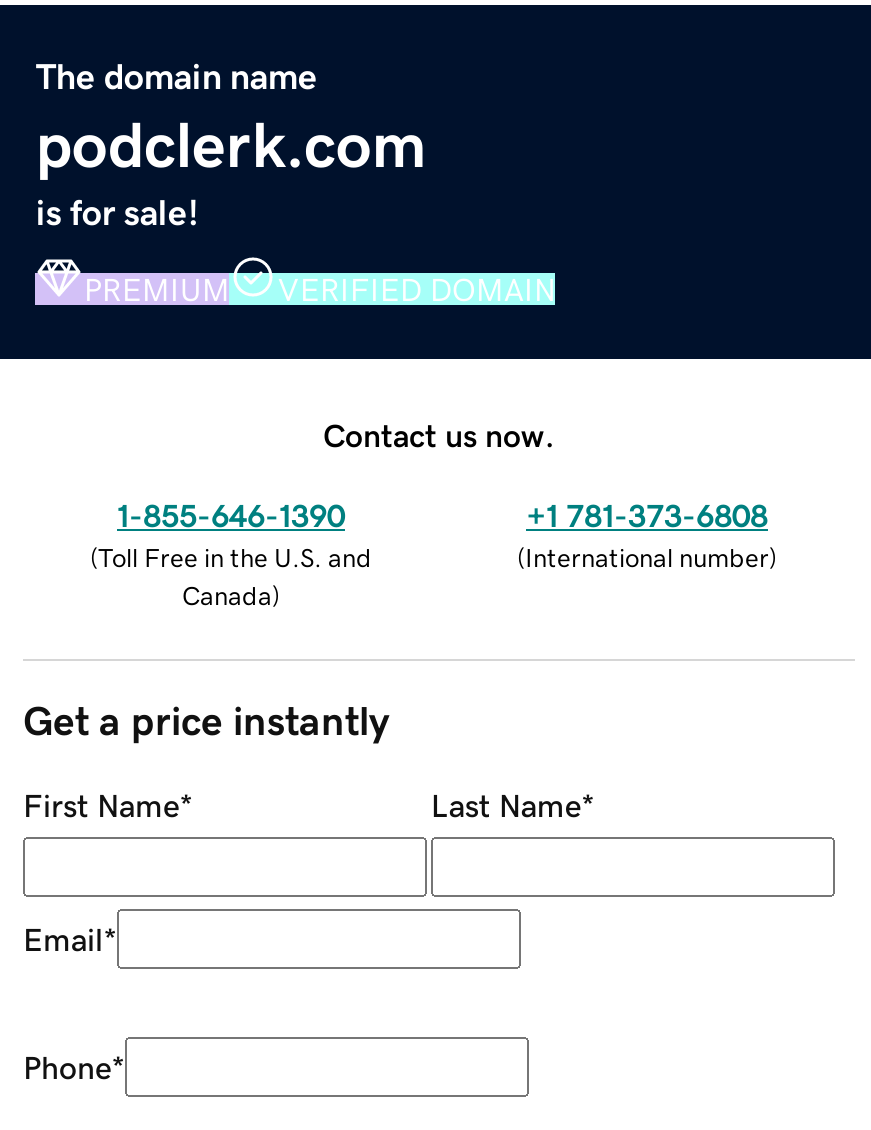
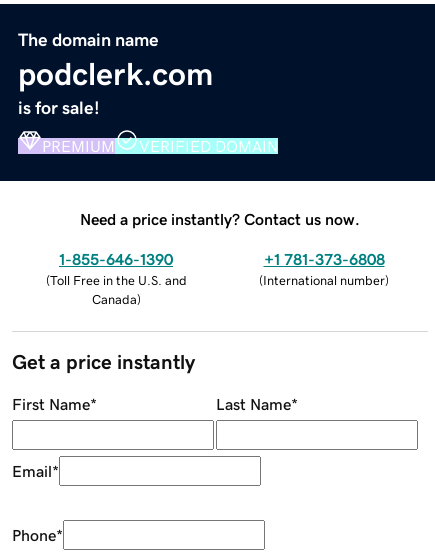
- Contact us now.
+ Need a price instantly? Contact us now.
